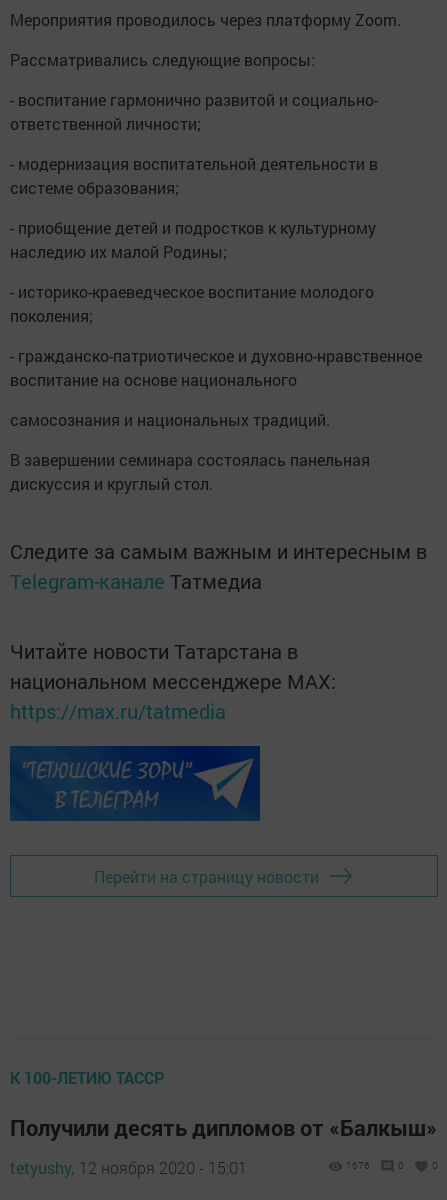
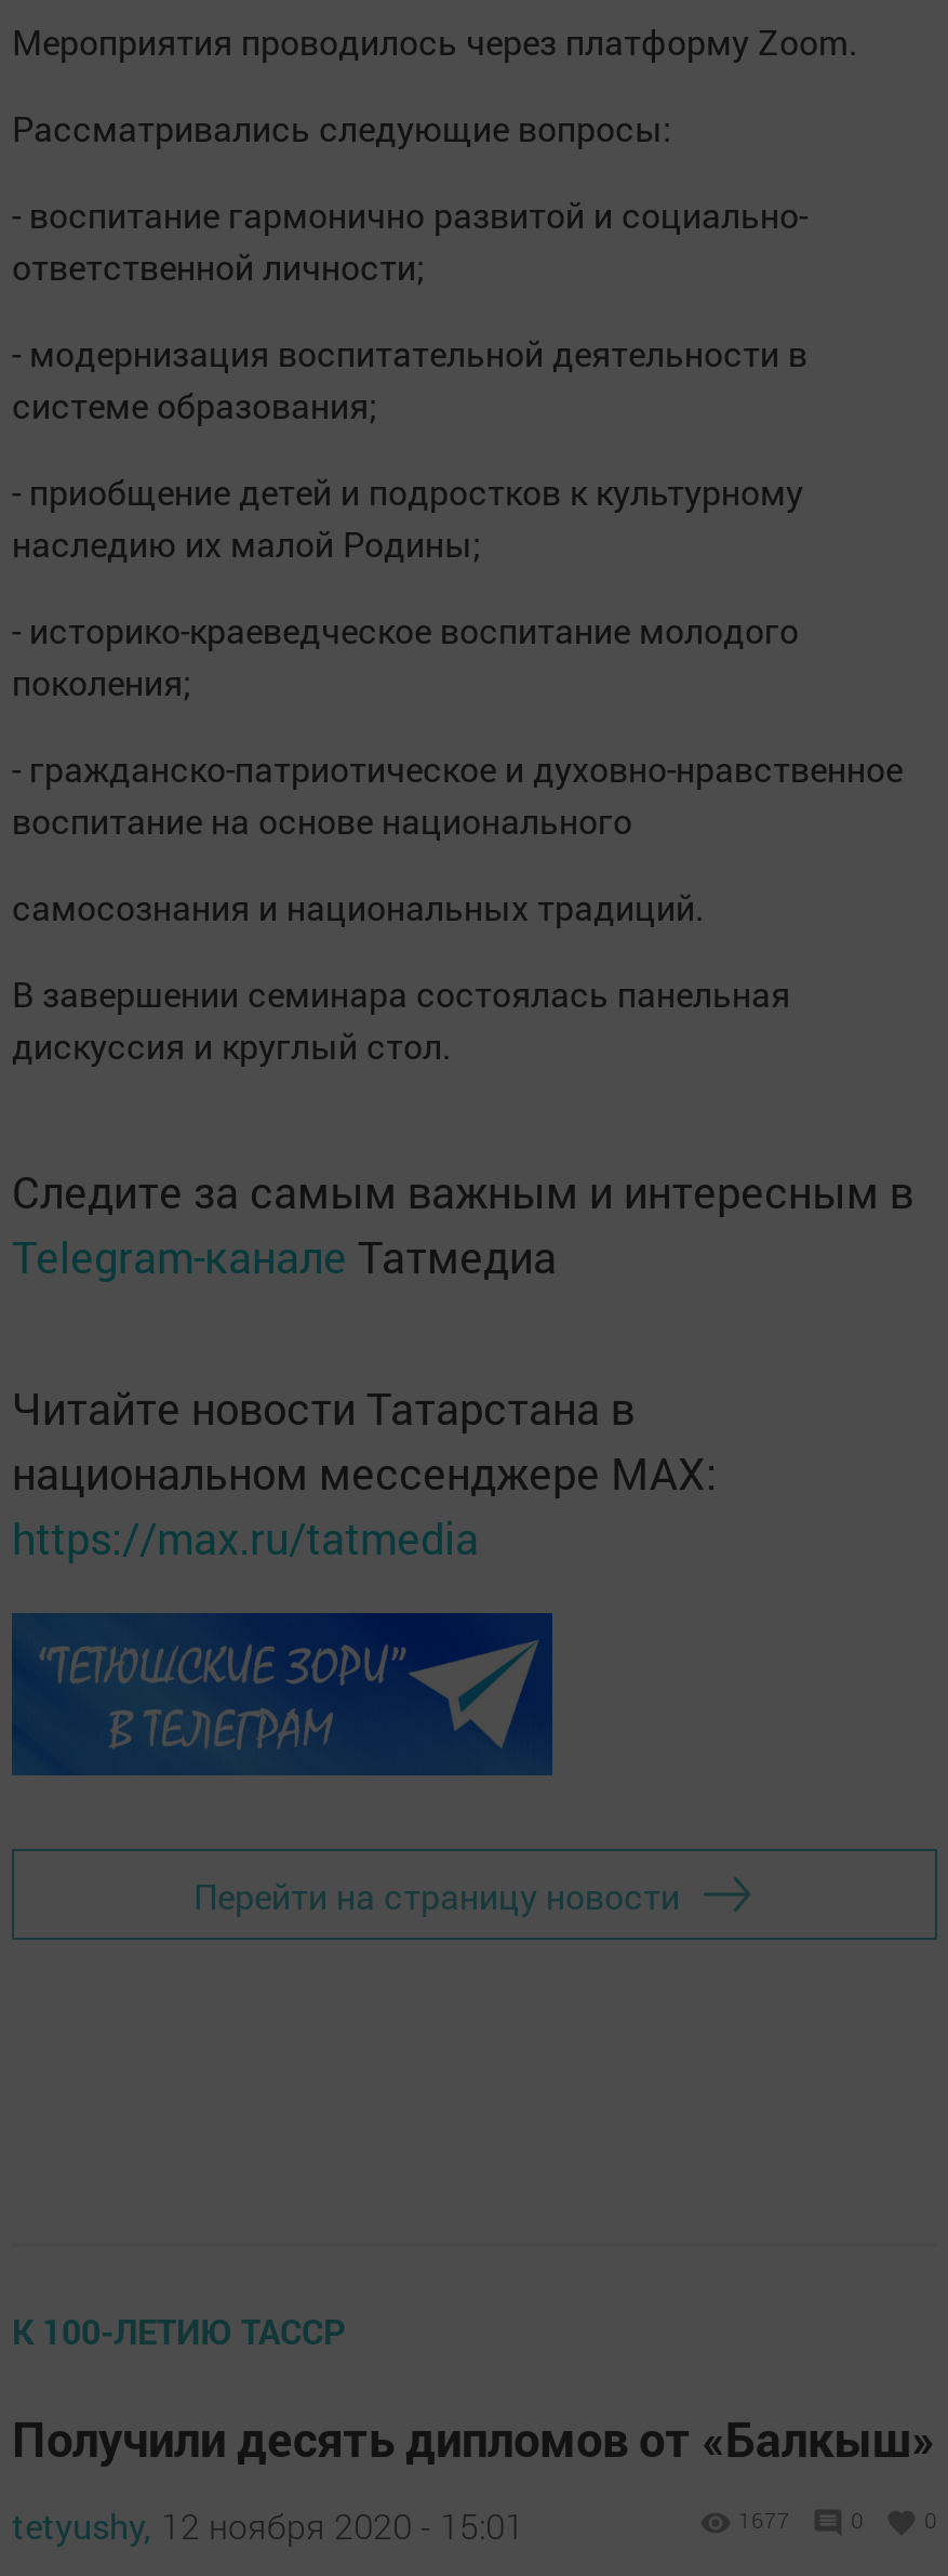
- 1676
+ 1677
